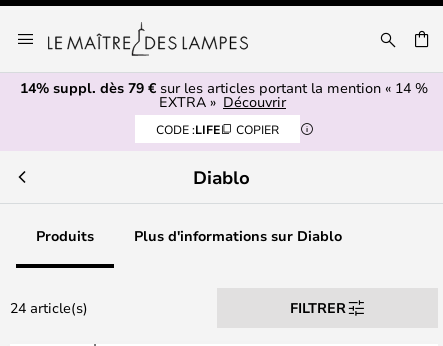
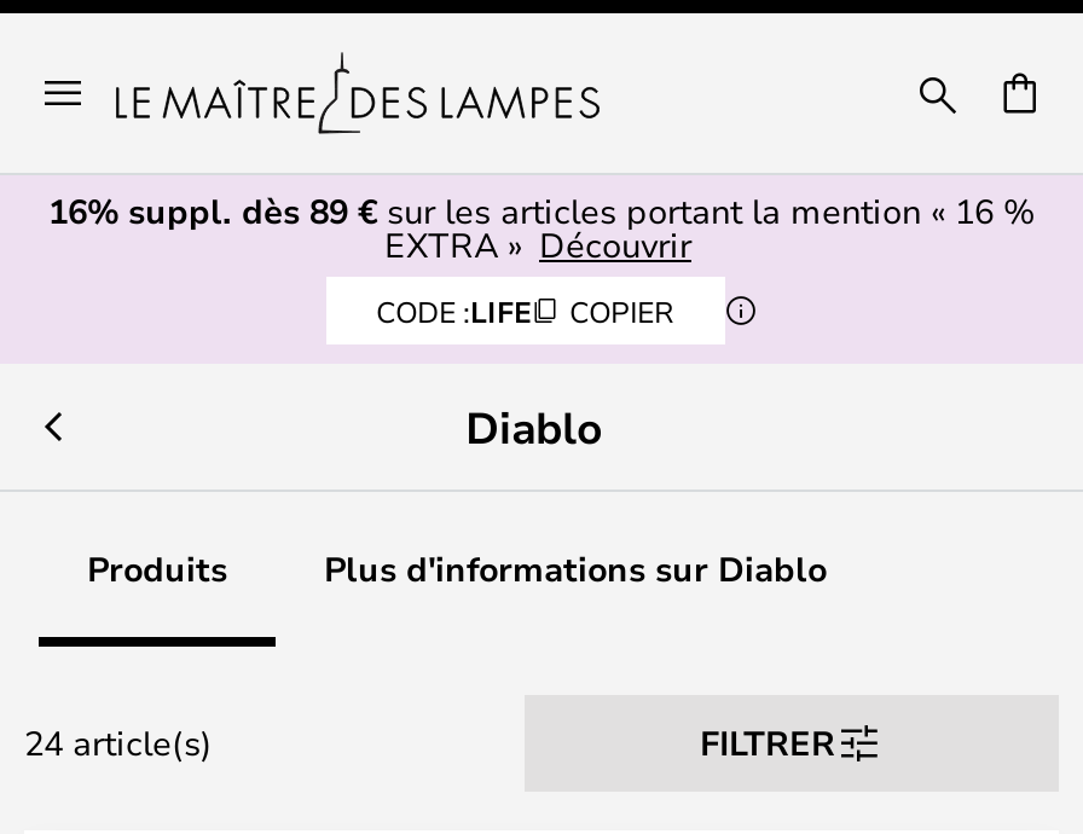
- 14% suppl. dès 79 €sur les articles portant la mention « 14 %
+ 16% suppl. dès 89 €sur les articles portant la mention « 16 %
